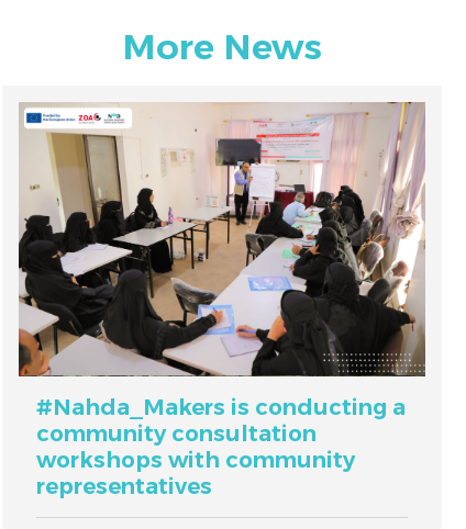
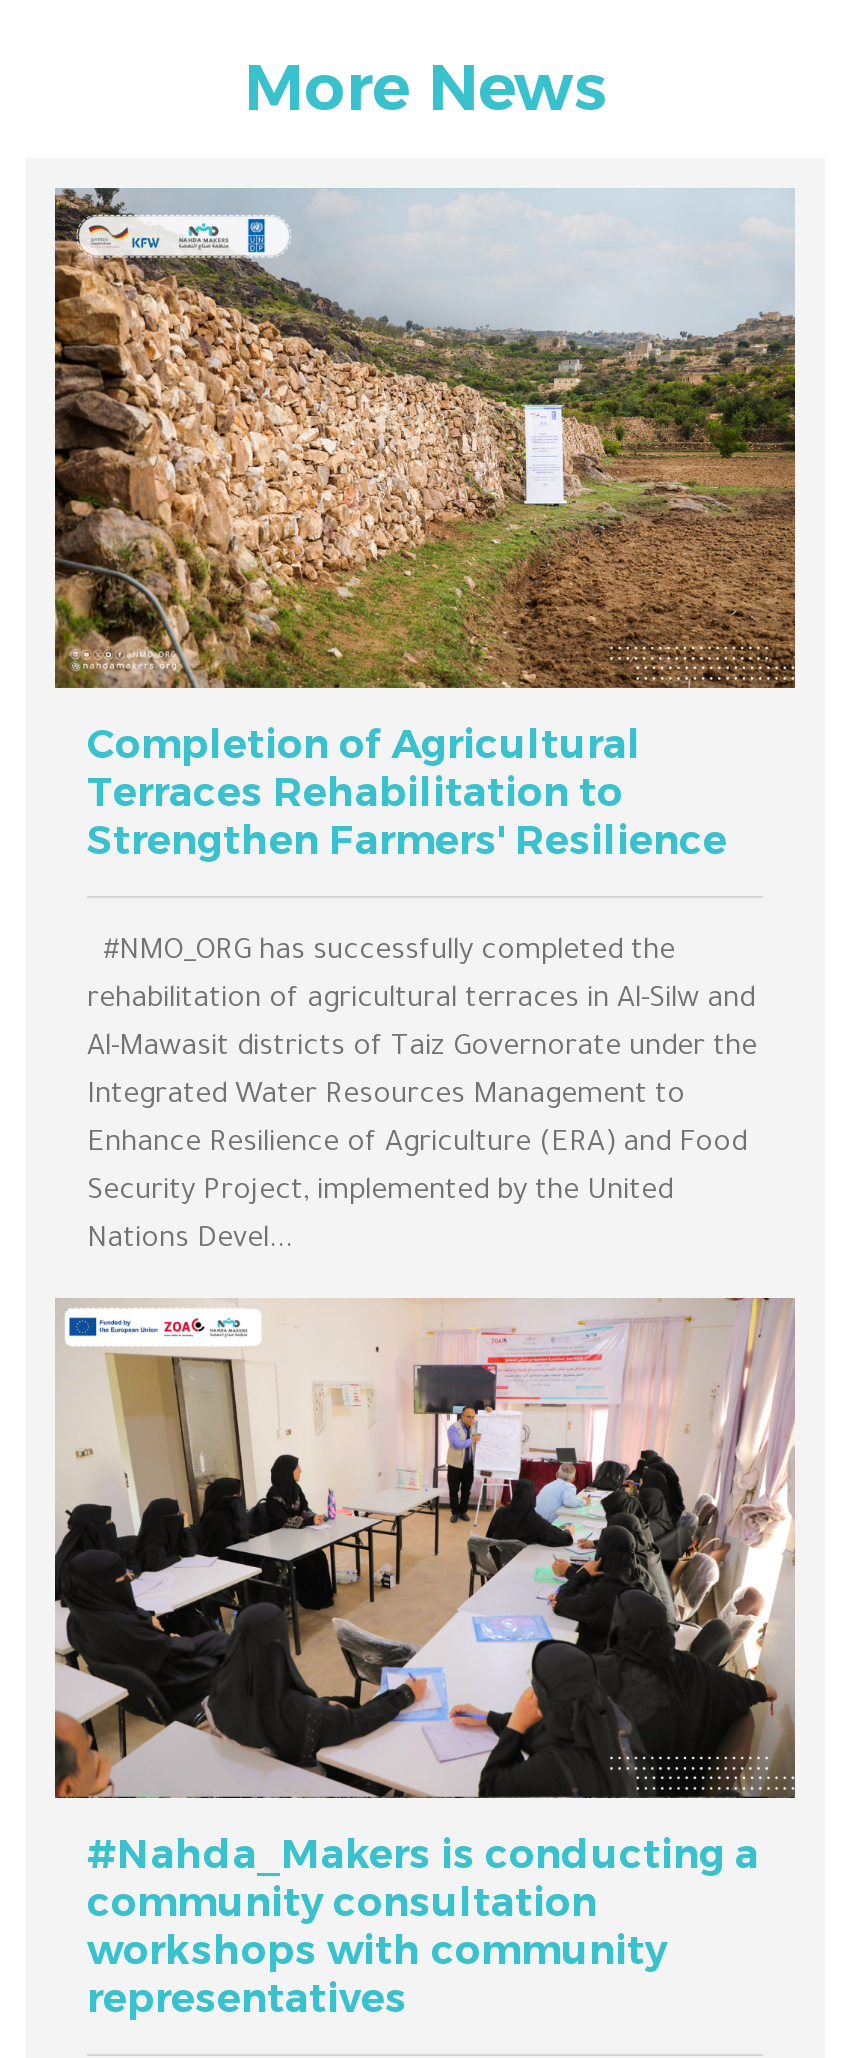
+ [image]
+ Completion of Agricultural
+ Terraces Rehabilitation to
+ Strengthen Farmers' Resilience
+ #NMO_ORG has successfully completed the
+ rehabilitation of agricultural terraces in Al-Silw and
+ Al-Mawasit districts of Taiz Governorate under the
+ Integrated Water Resources Management to
+ Enhance Resilience of Agriculture (ERA) and Food
+ Security Project, implemented by the United
+ Nations Devel...
